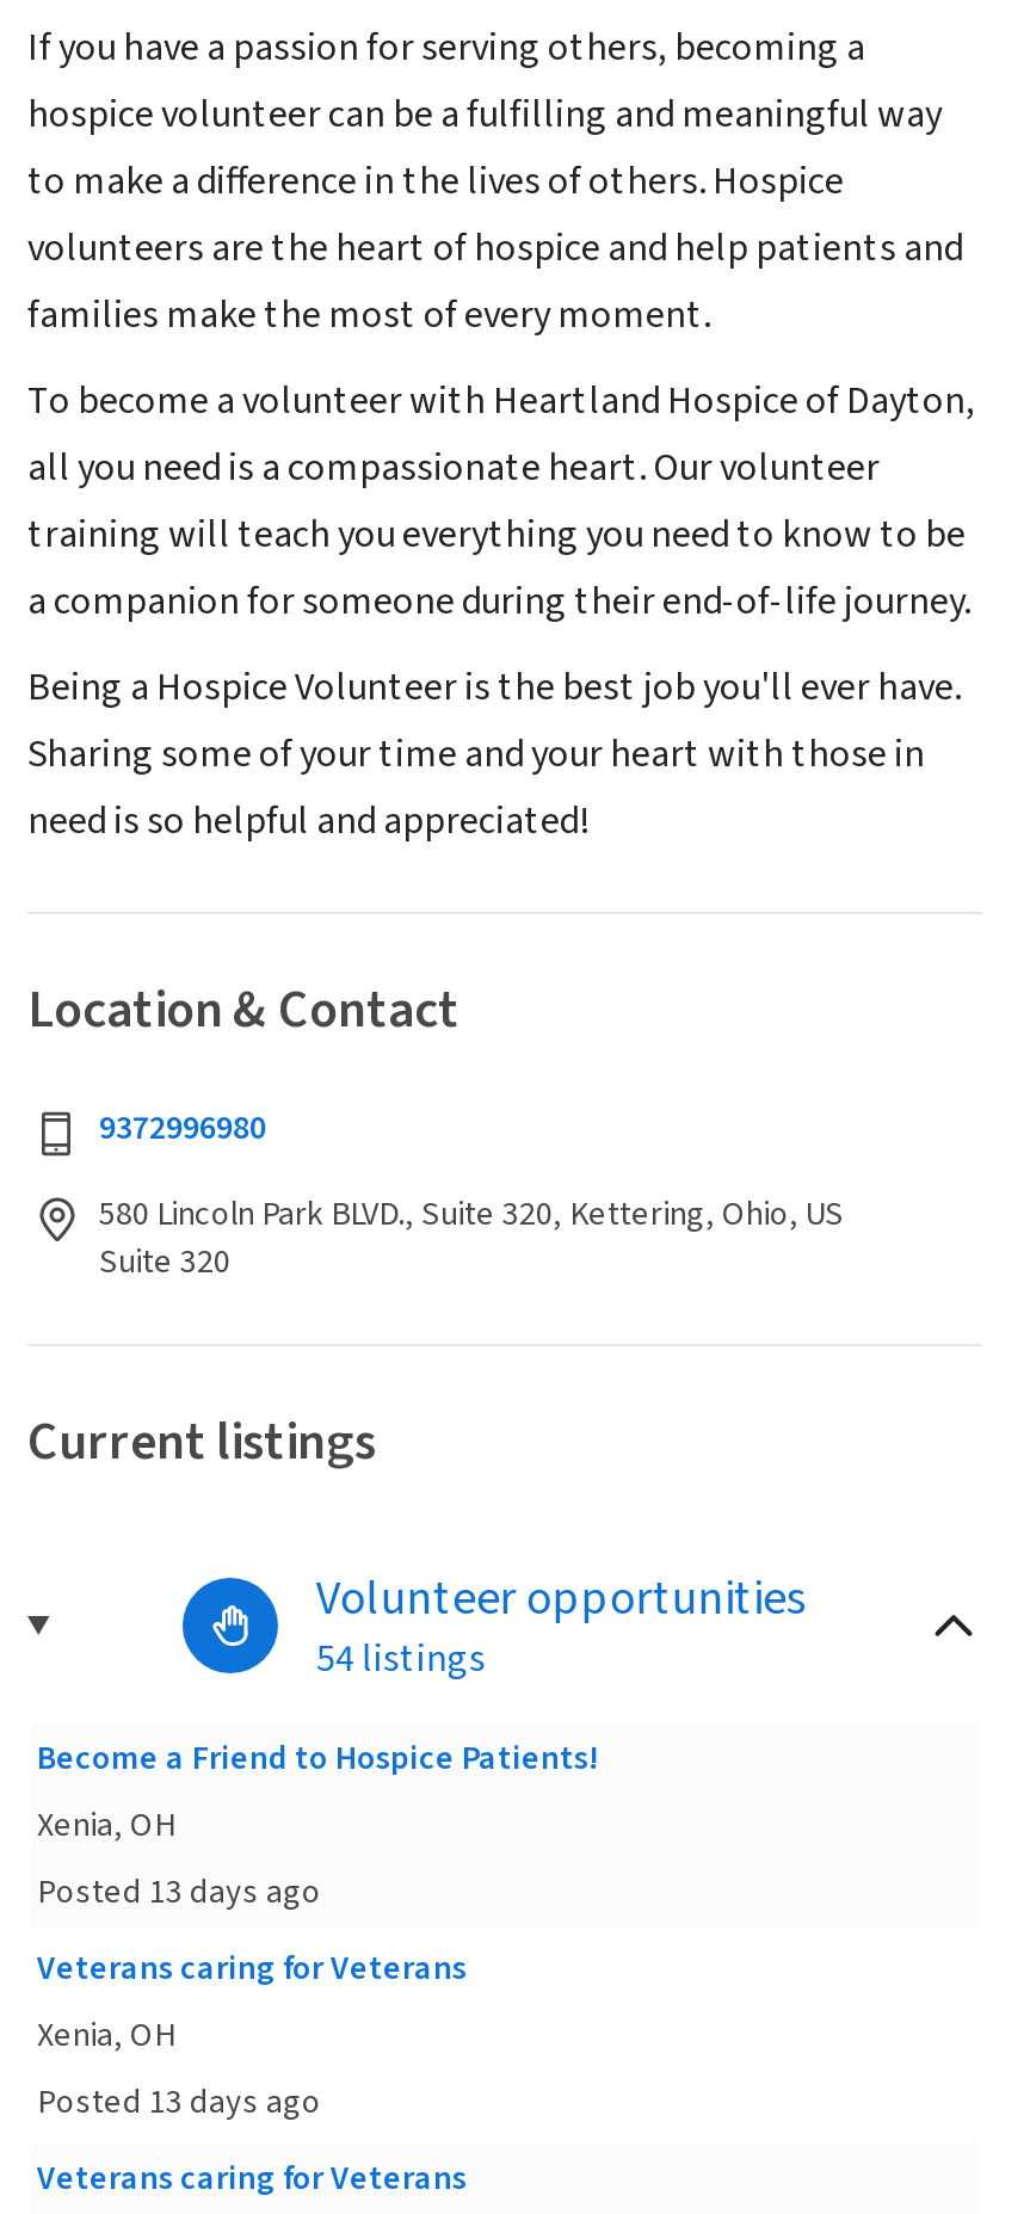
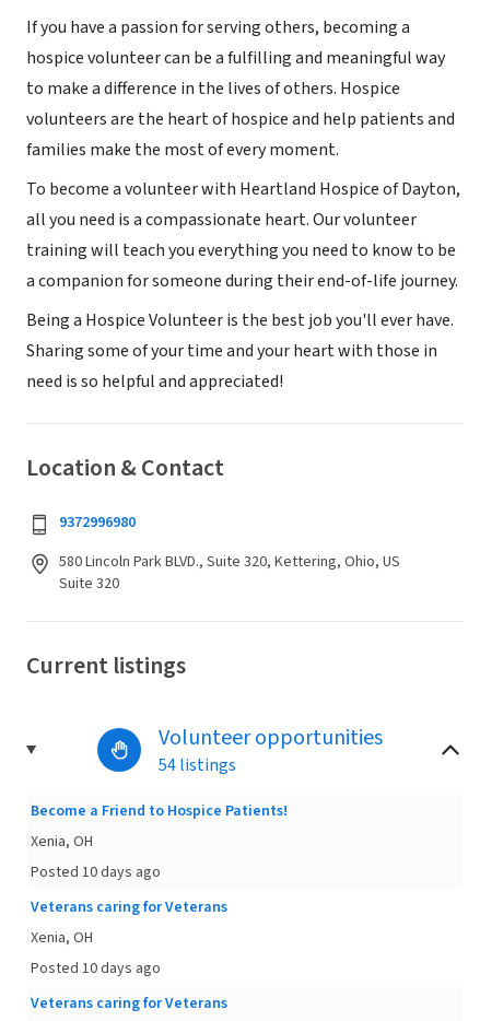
- Posted 13 days ago
+ Posted 10 days ago

- Posted 13 days ago
+ Posted 10 days ago
